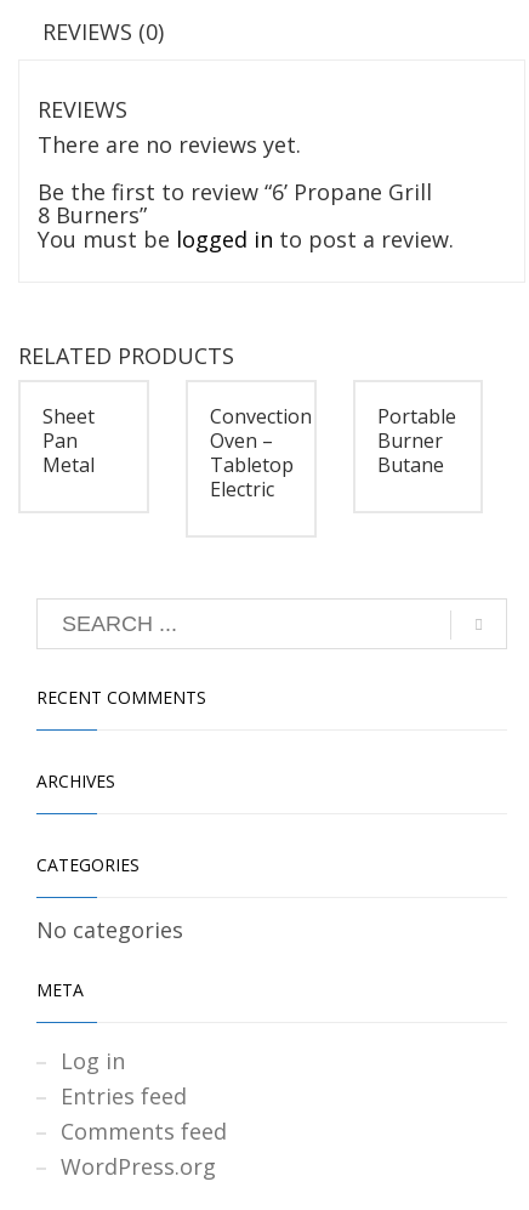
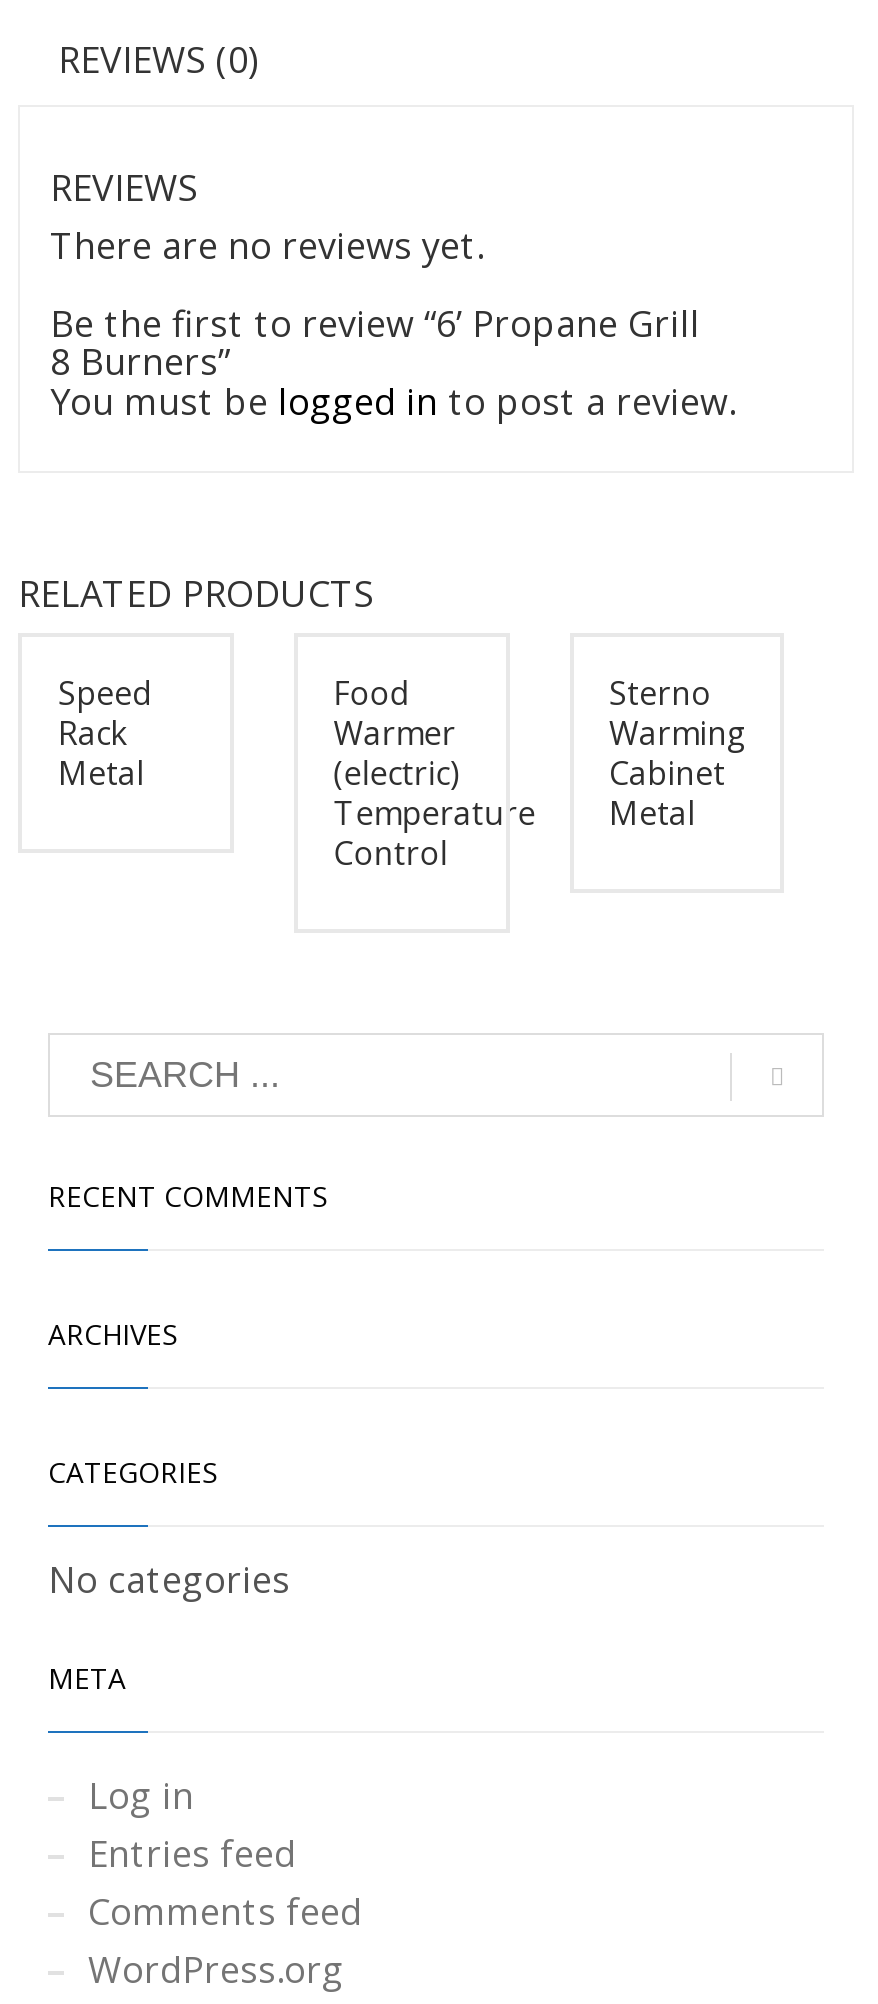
- Sheet
- Pan
+ Speed
+ Rack

- Convection
- Oven –
- Tabletop
- Electric
+ Food
+ Warmer
+ (electric)
+ Temperature
+ Control

- Portable
- Burner
- Butane
+ Sterno
+ Warming
+ Cabinet
+ Metal
